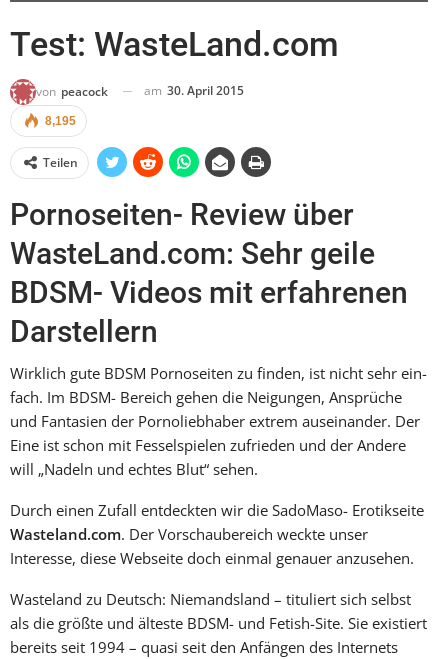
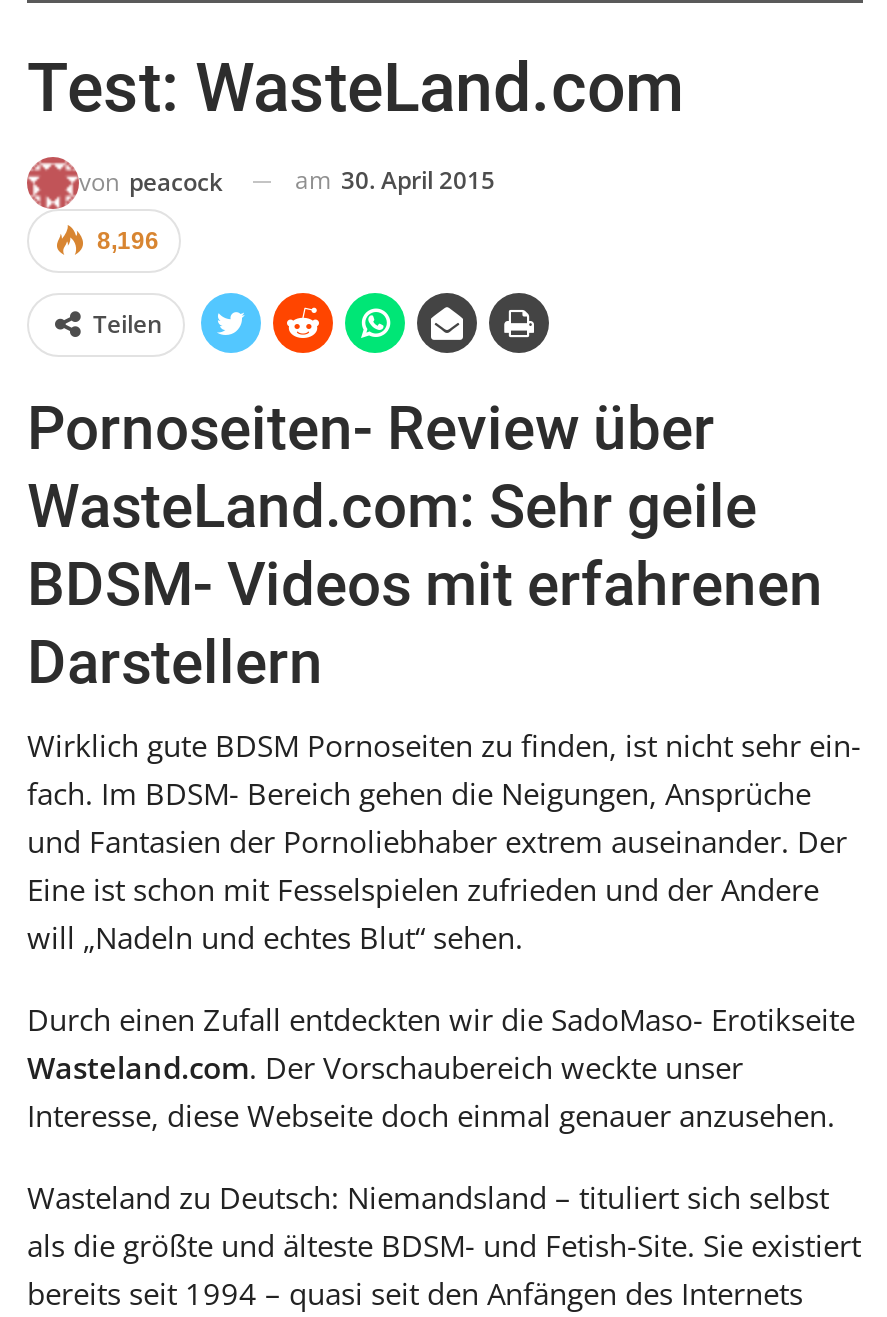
- 8,195
+ 8,196
